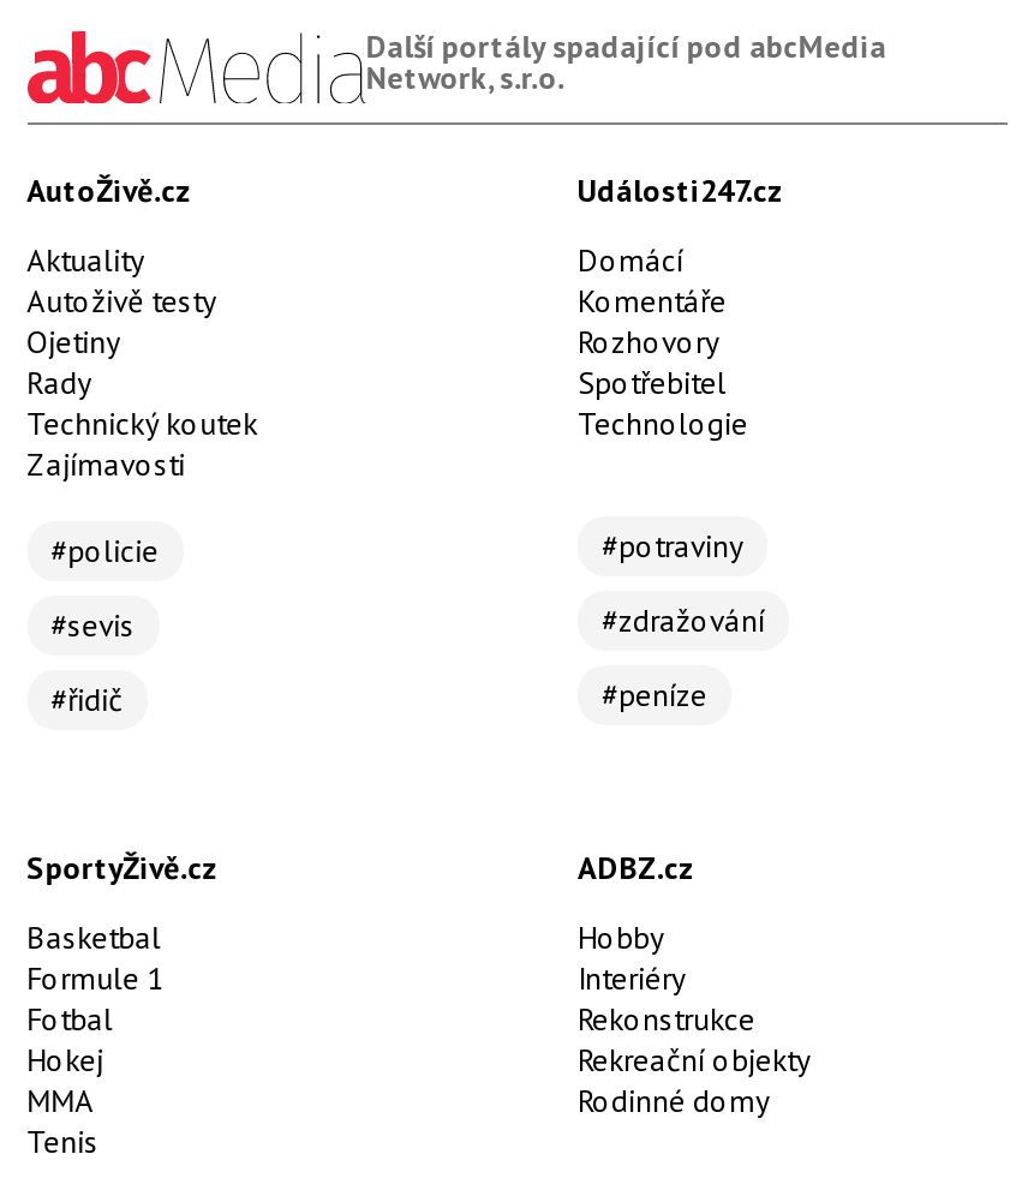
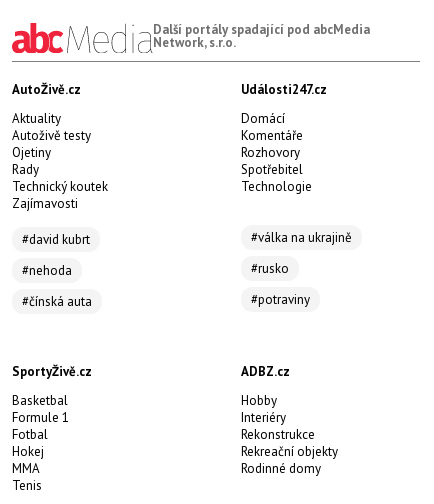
+ #válka na ukrajině
+ #rusko

- #policie
+ #david kubrt

moved down: #potraviny

- #sevis
+ #nehoda

- #zdražování
- #peníze

- #řidič
+ #čínská auta
